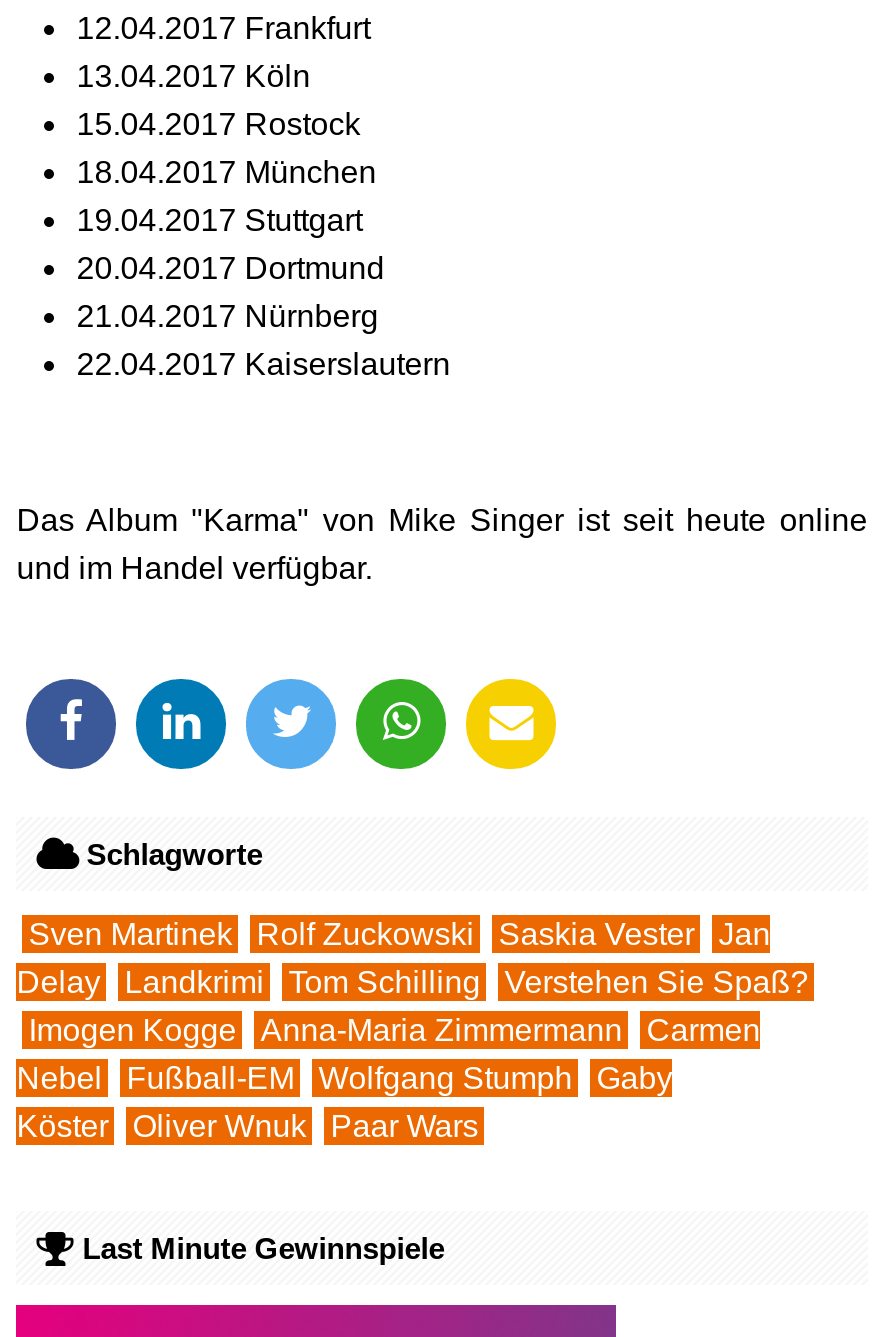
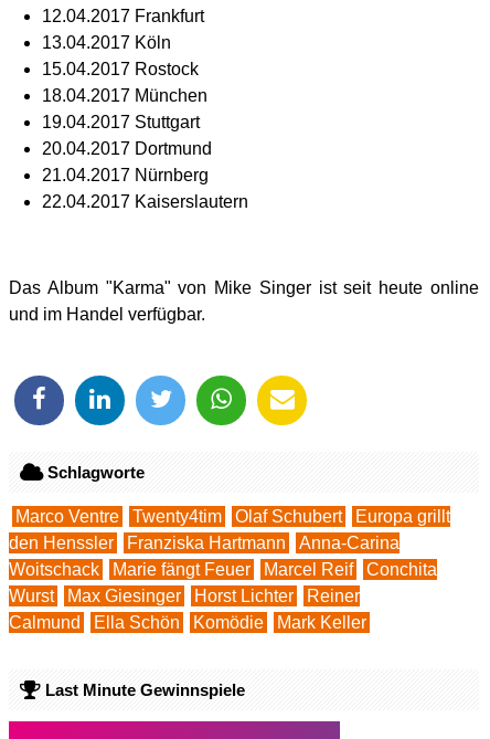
- Sven Martinek
- Rolf Zuckowski
- Saskia Vester
- Jan
- Delay
- Landkrimi
- Tom Schilling
- Verstehen Sie Spaß?
- Imogen Kogge
- Anna-Maria Zimmermann
- Carmen
- Nebel
- Fußball-EM
- Wolfgang Stumph
- Gaby
- Köster
- Oliver Wnuk
- Paar Wars
+ Marco Ventre
+ Twenty4tim
+ Olaf Schubert
+ Europa grillt
+ den Henssler
+ Franziska Hartmann
+ Anna-Carina
+ Woitschack
+ Marie fängt Feuer
+ Marcel Reif
+ Conchita
+ Wurst
+ Max Giesinger
+ Horst Lichter
+ Reiner
+ Calmund
+ Ella Schön
+ Komödie
+ Mark Keller
